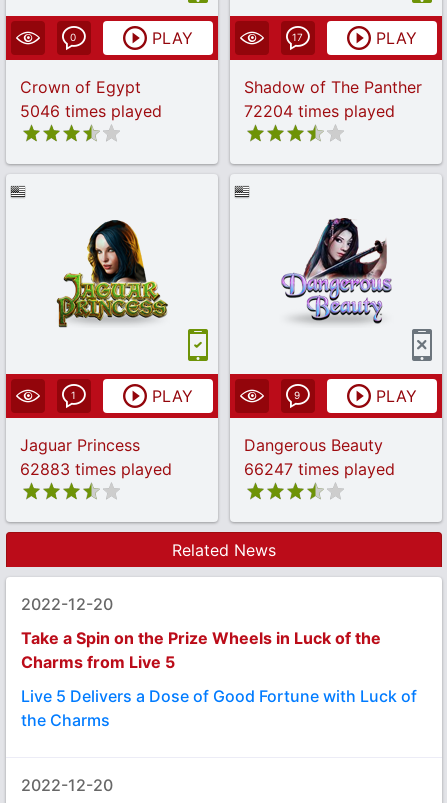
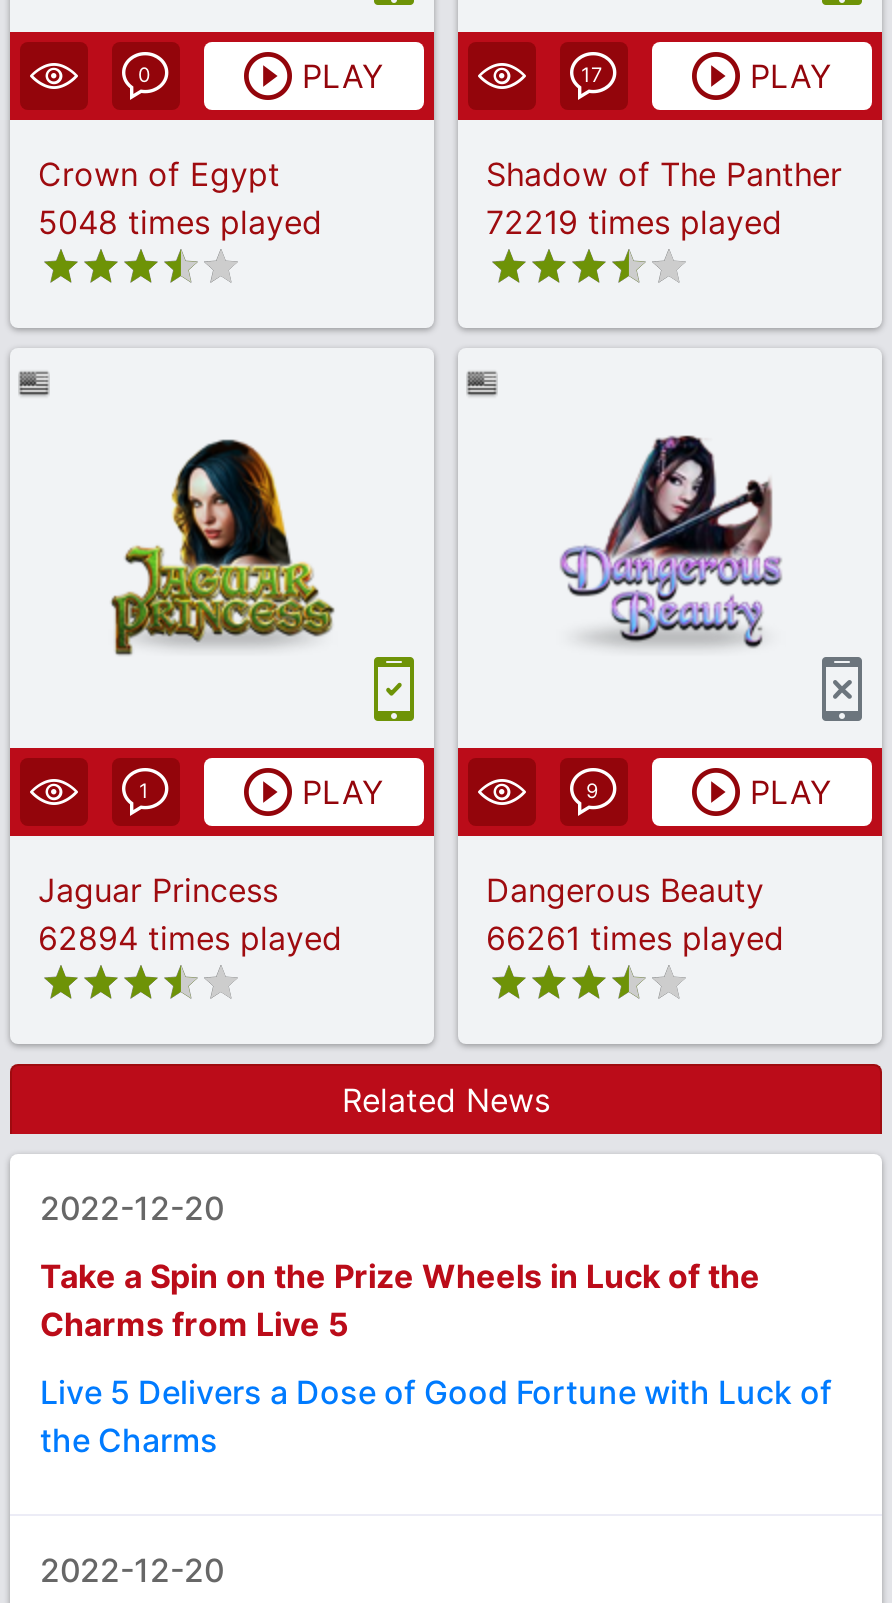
- 5046 times played
+ 5048 times played

- 72204 times played
+ 72219 times played

- 62883 times played
+ 62894 times played

- 66247 times played
+ 66261 times played
